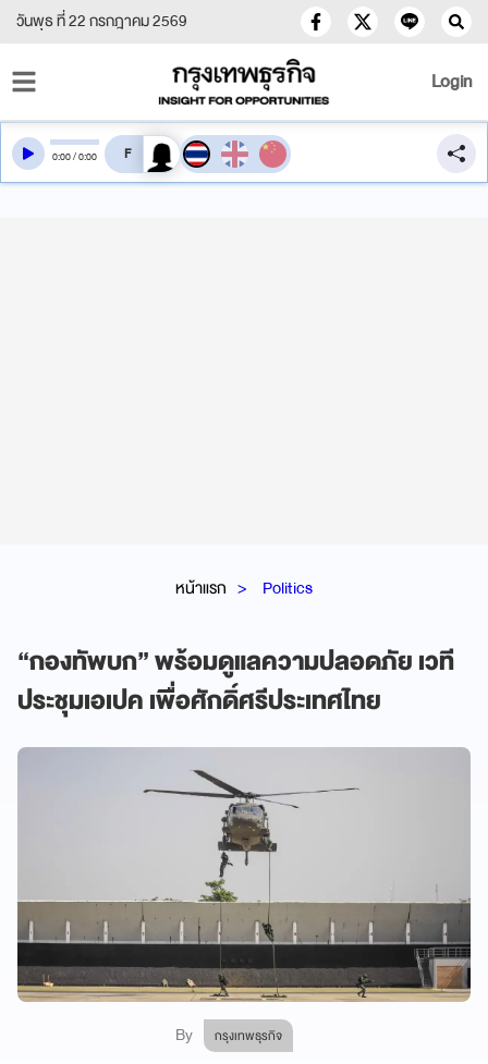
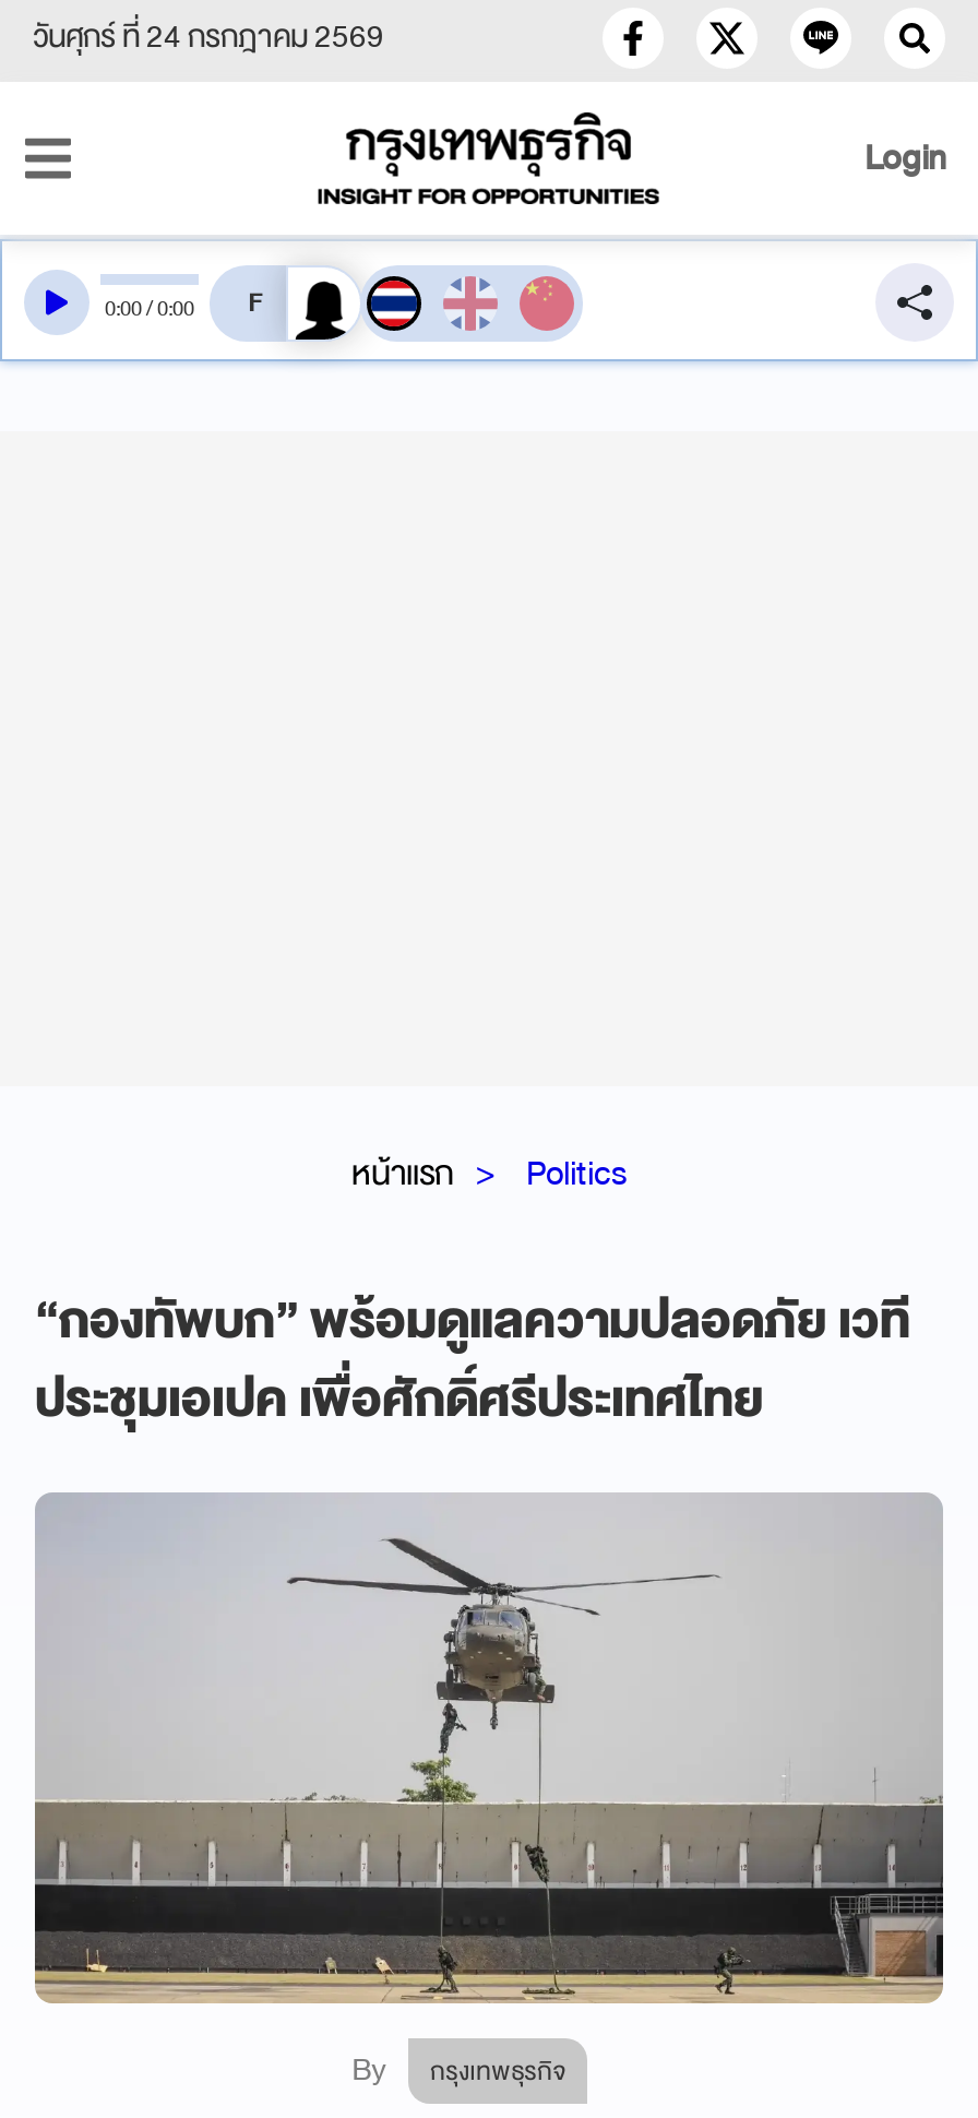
- วันพุธ ที่ 22 กรกฎาคม 2569
+ วันศุกร์ ที่ 24 กรกฎาคม 2569
